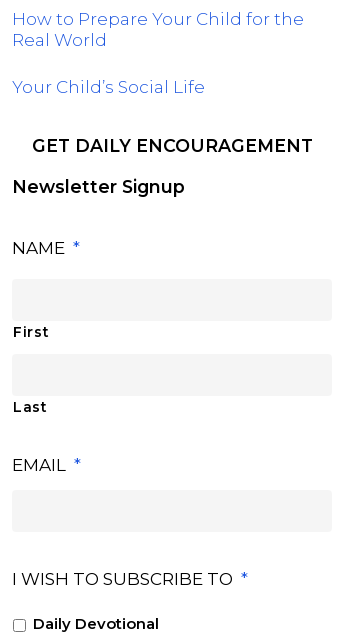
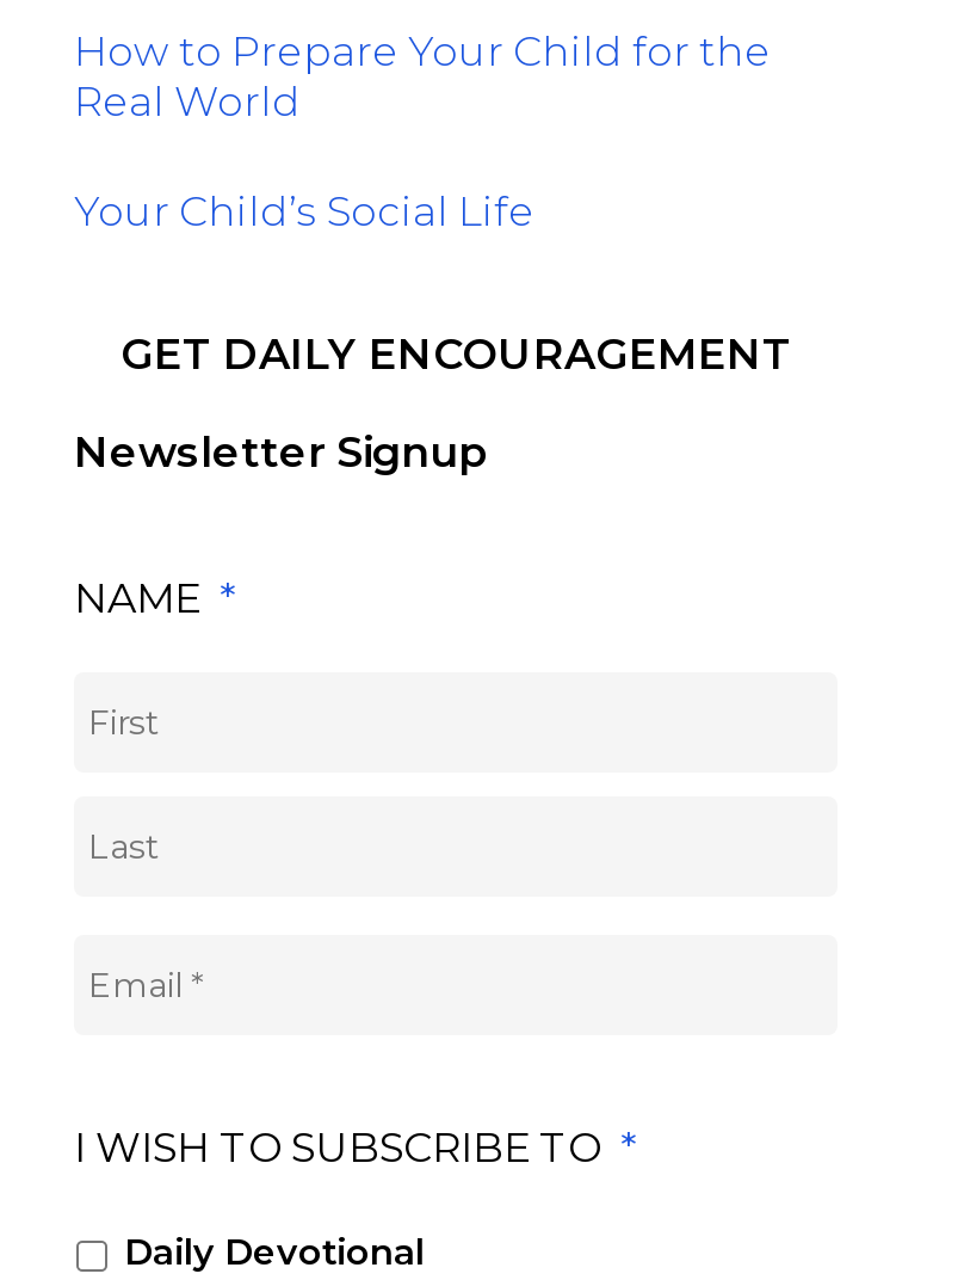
- First

- Last
- EMAIL *
